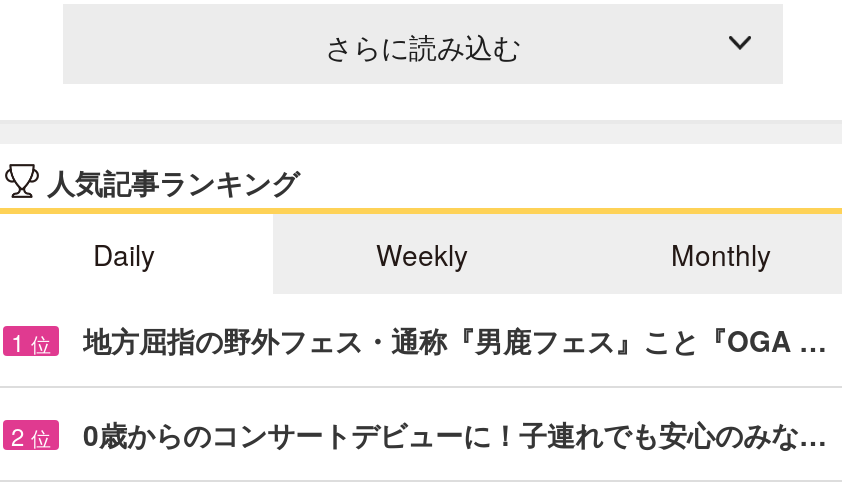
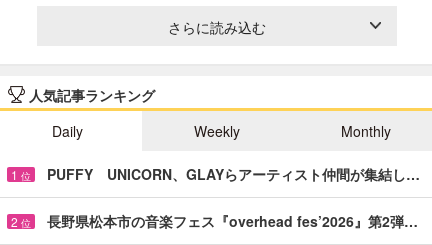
- 地方屈指の野外フェス・通称『男鹿フェス』こと『OGA …
+ PUFFY UNICORN、GLAYらアーティスト仲間が集結し…

- 0歳からのコンサートデビューに！子連れでも安心のみな…
+ 長野県松本市の音楽フェス『overhead fes’2026』第2弾…
